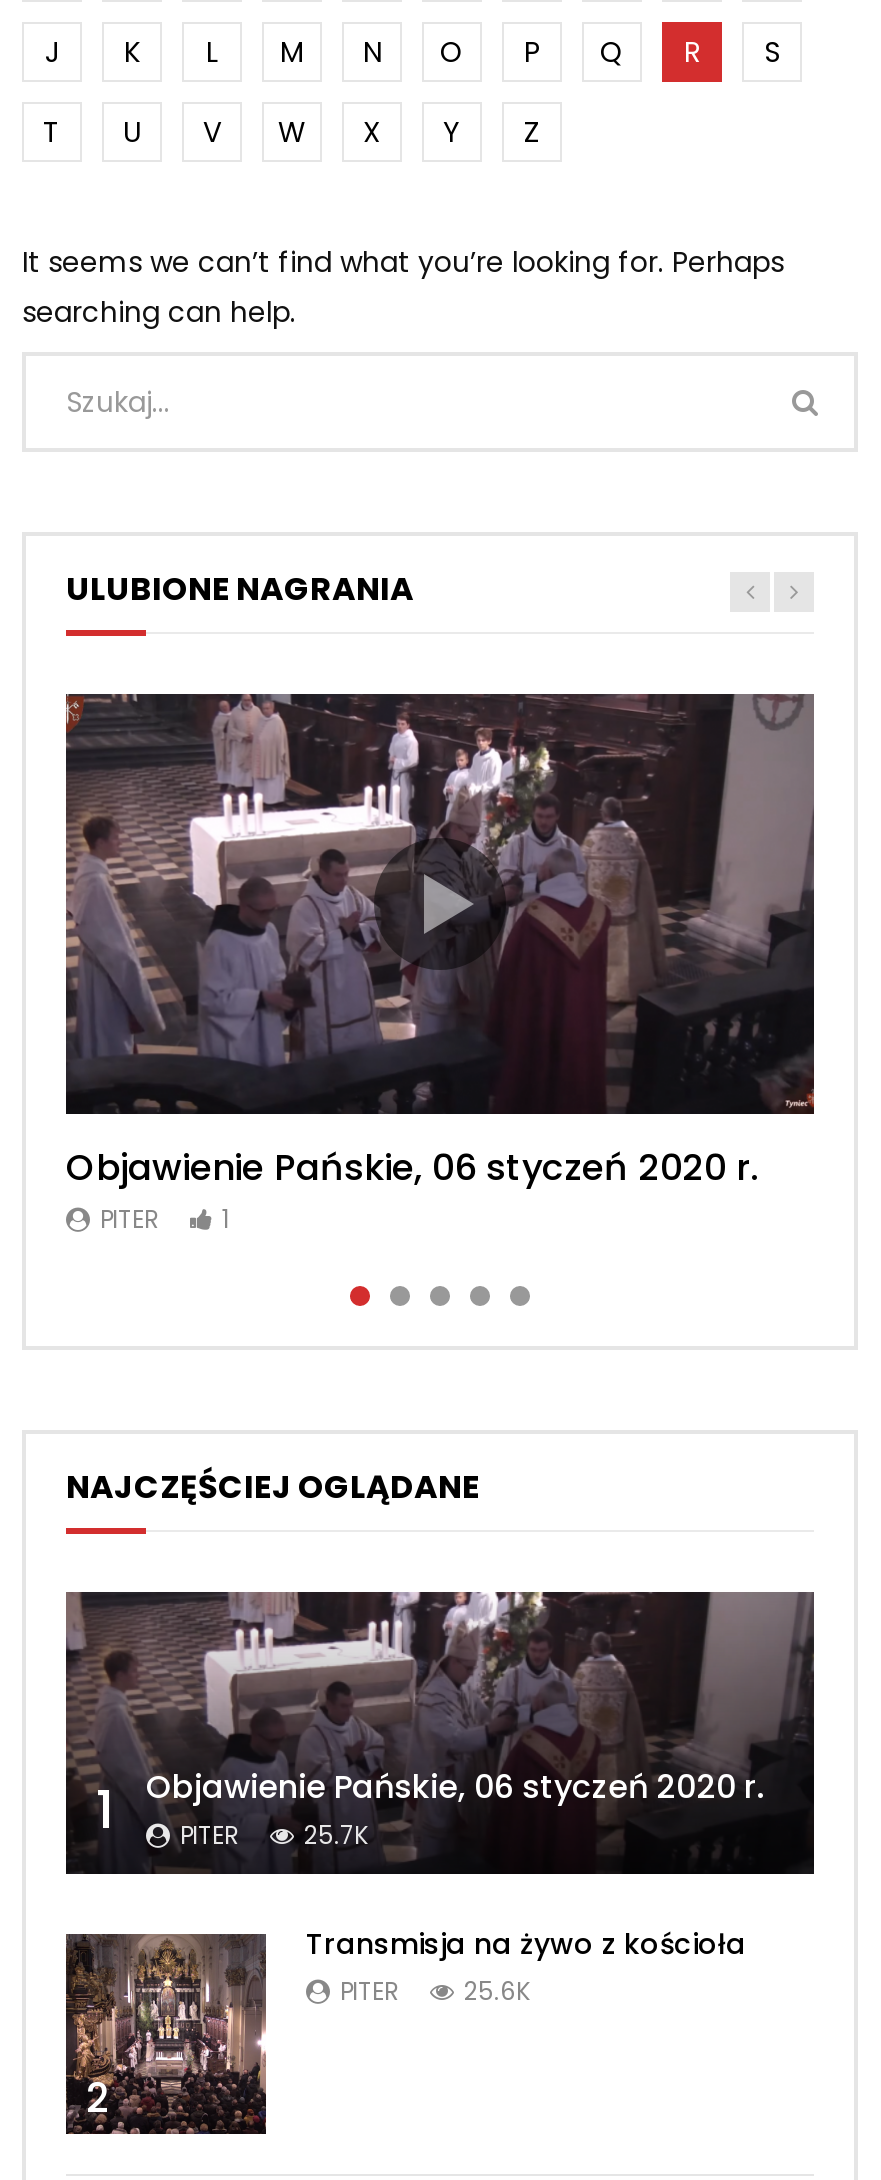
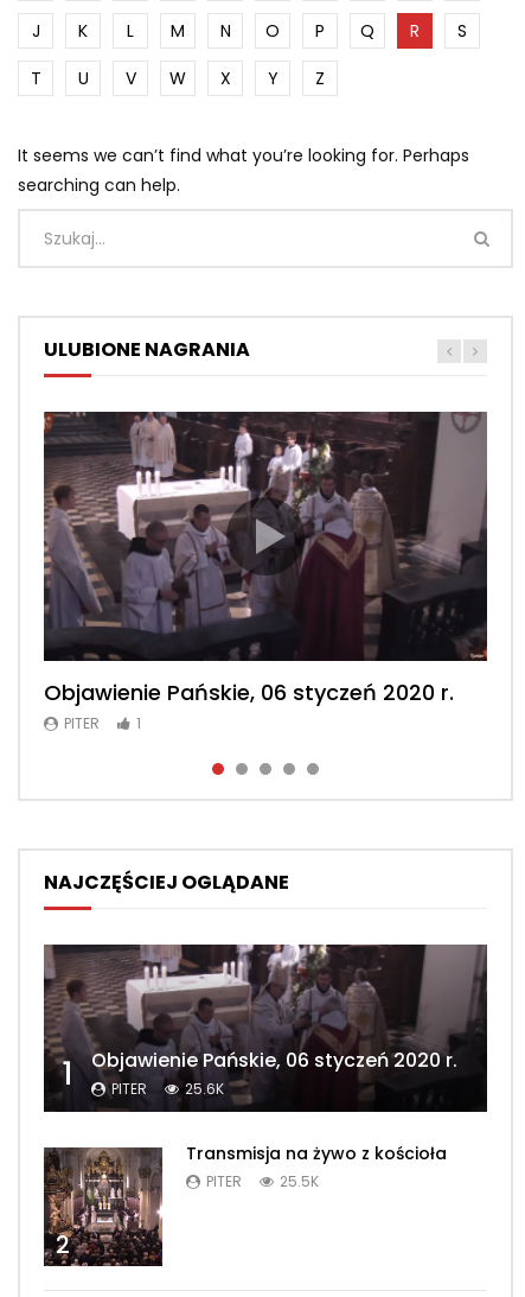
- 1 Objawienie Pańskie, 06 styczeń 2020 r. PITER 25.7K
+ 1 Objawienie Pańskie, 06 styczeń 2020 r. PITER 25.6K

- PITER 25.6K
+ PITER 25.5K
